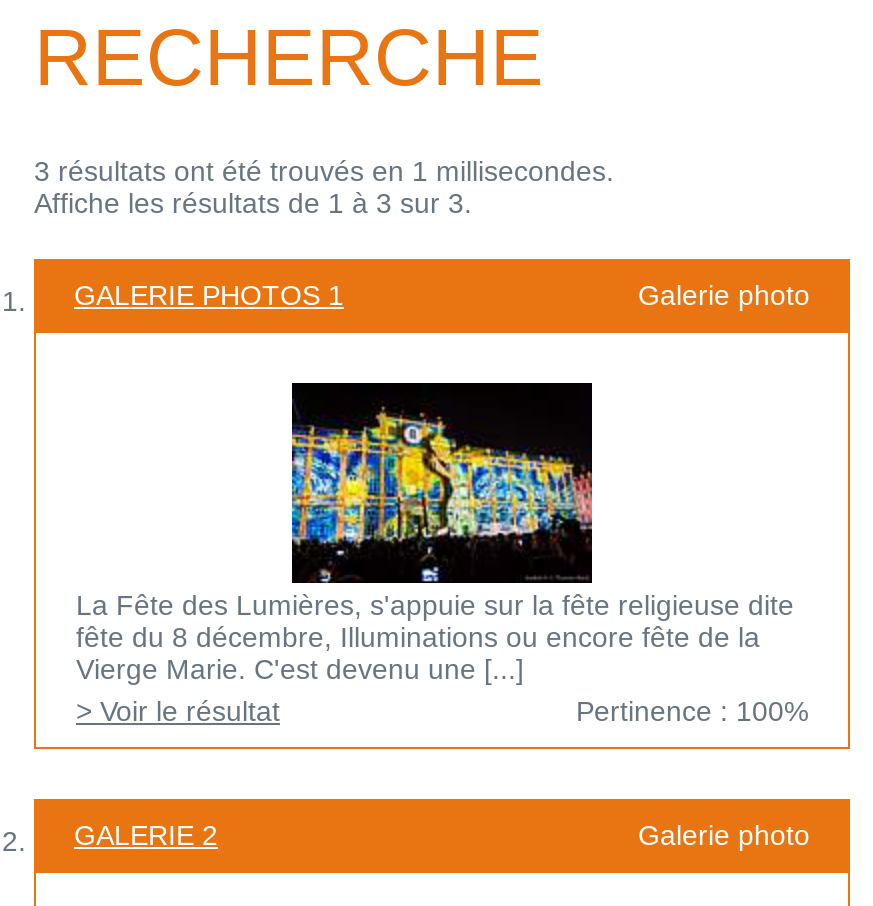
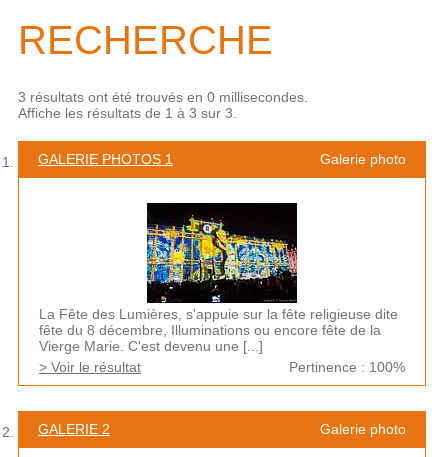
- 3 résultats ont été trouvés en 1 millisecondes.
+ 3 résultats ont été trouvés en 0 millisecondes.
